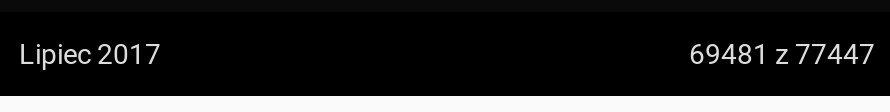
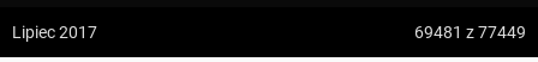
- 69481 z 77447
+ 69481 z 77449
